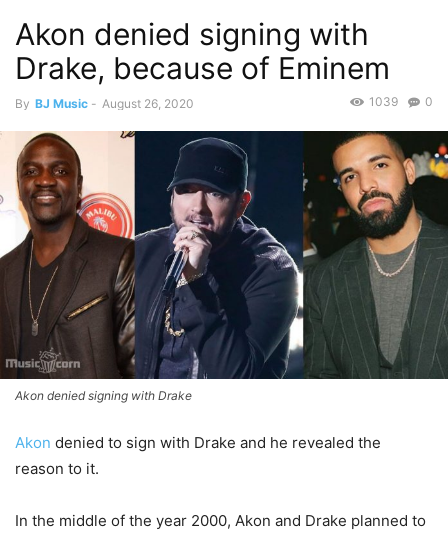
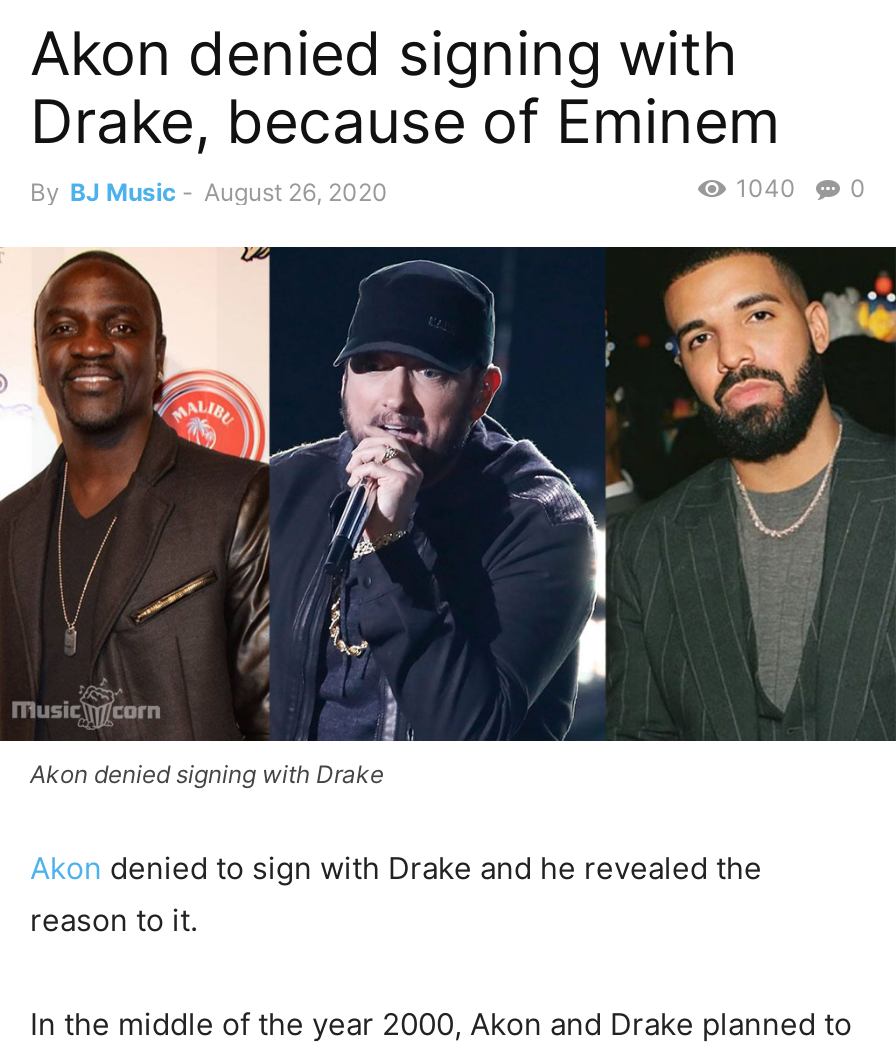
- 1039 0
+ 1040 0
